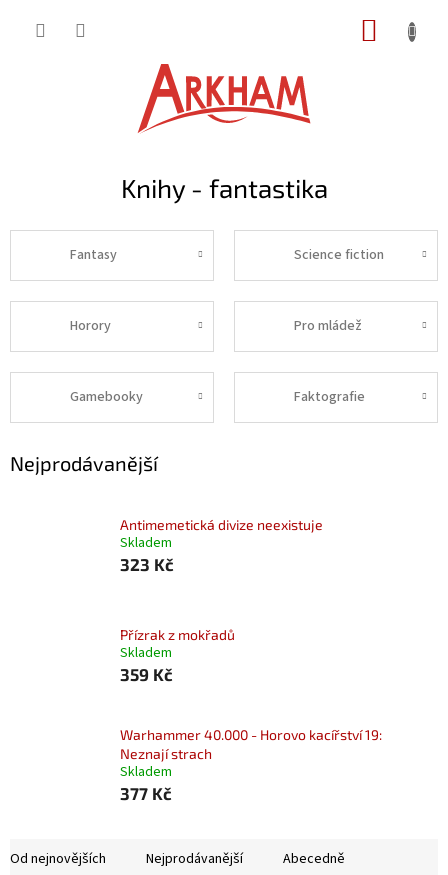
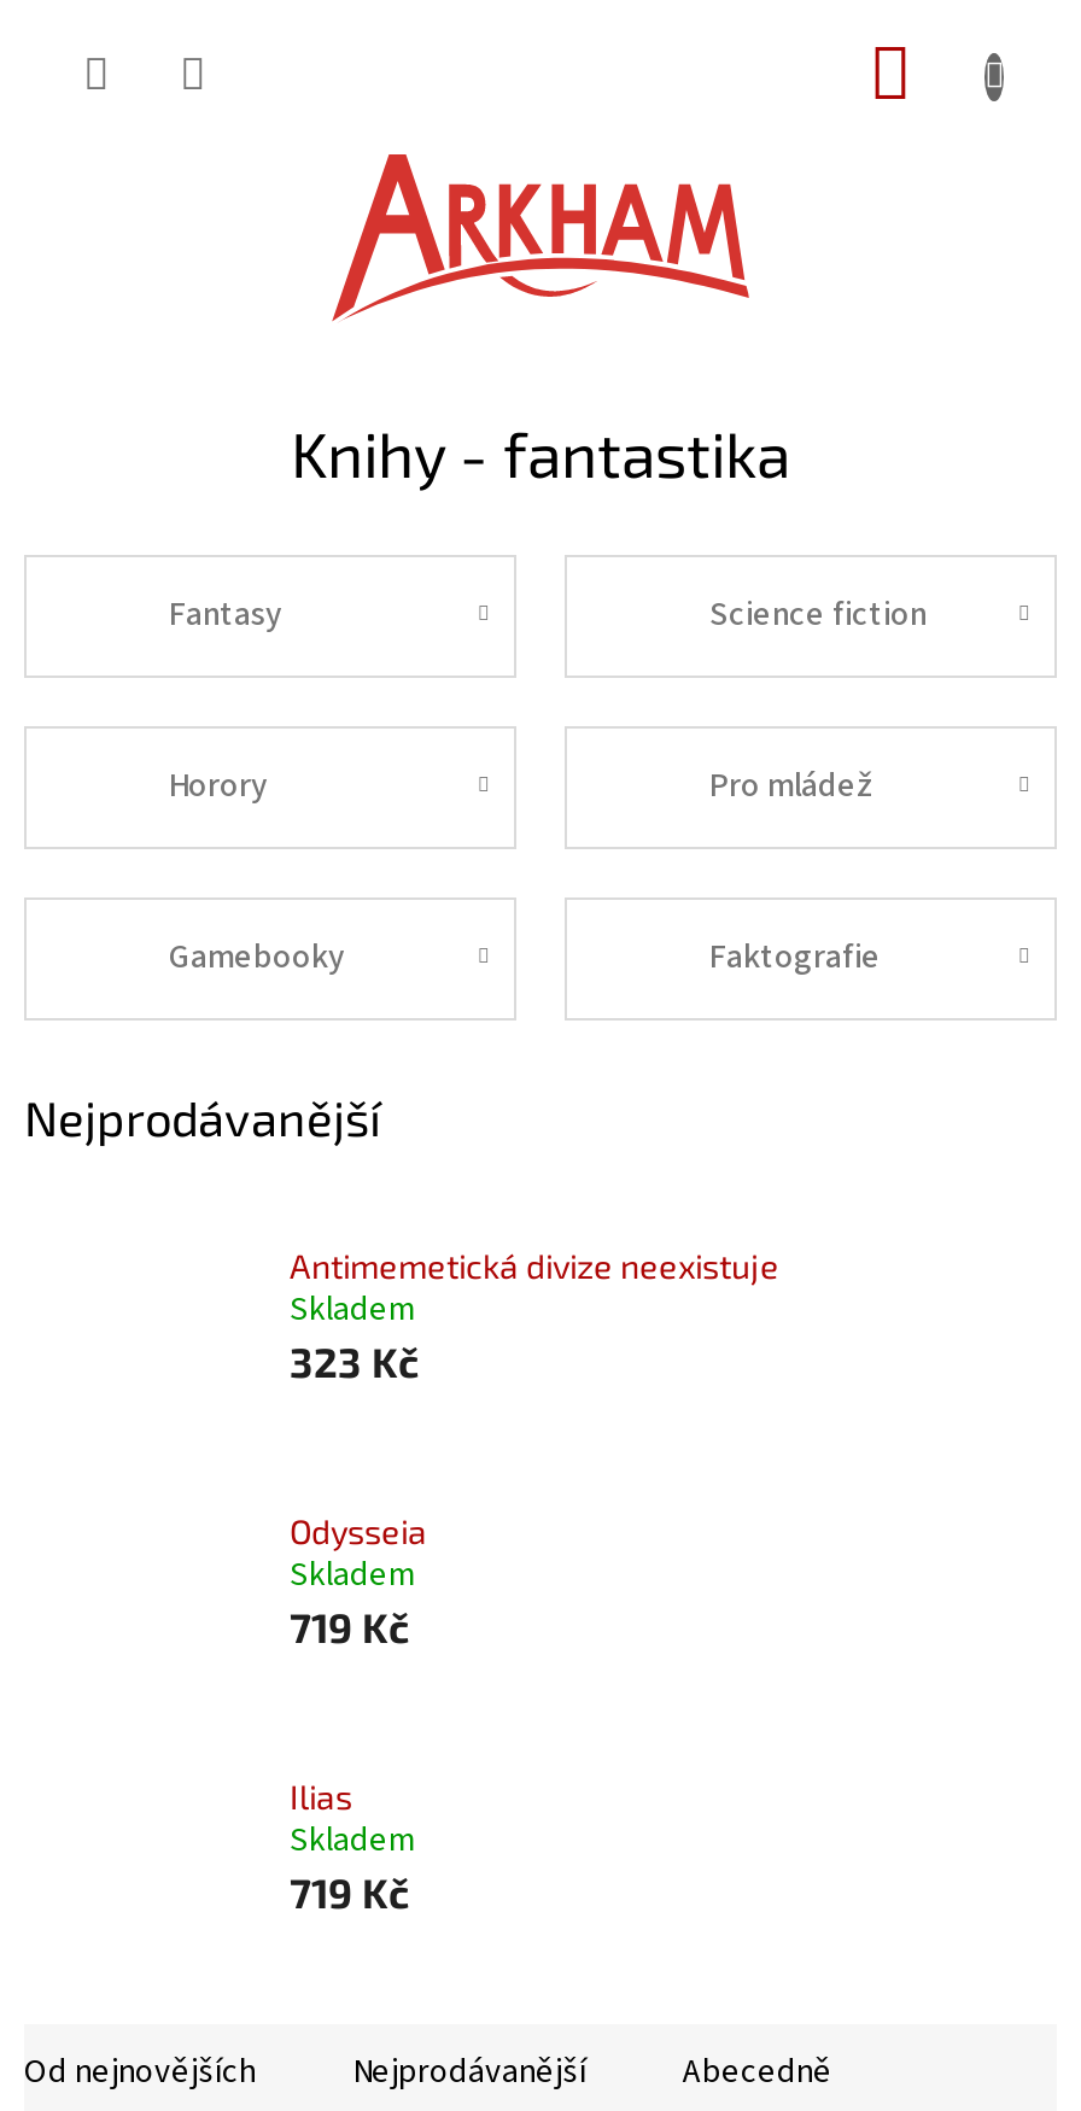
- Přízrak z mokřadů
+ Odysseia

- 359 Kč
+ 719 Kč

- Warhammer 40.000 - Horovo kacířství 19:
- Neznají strach
+ Ilias

- 377 Kč
+ 719 Kč
